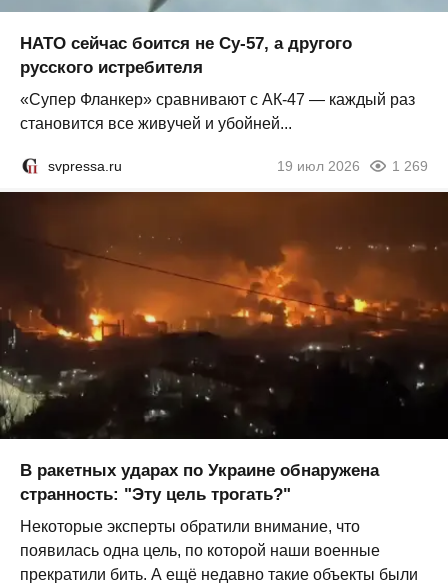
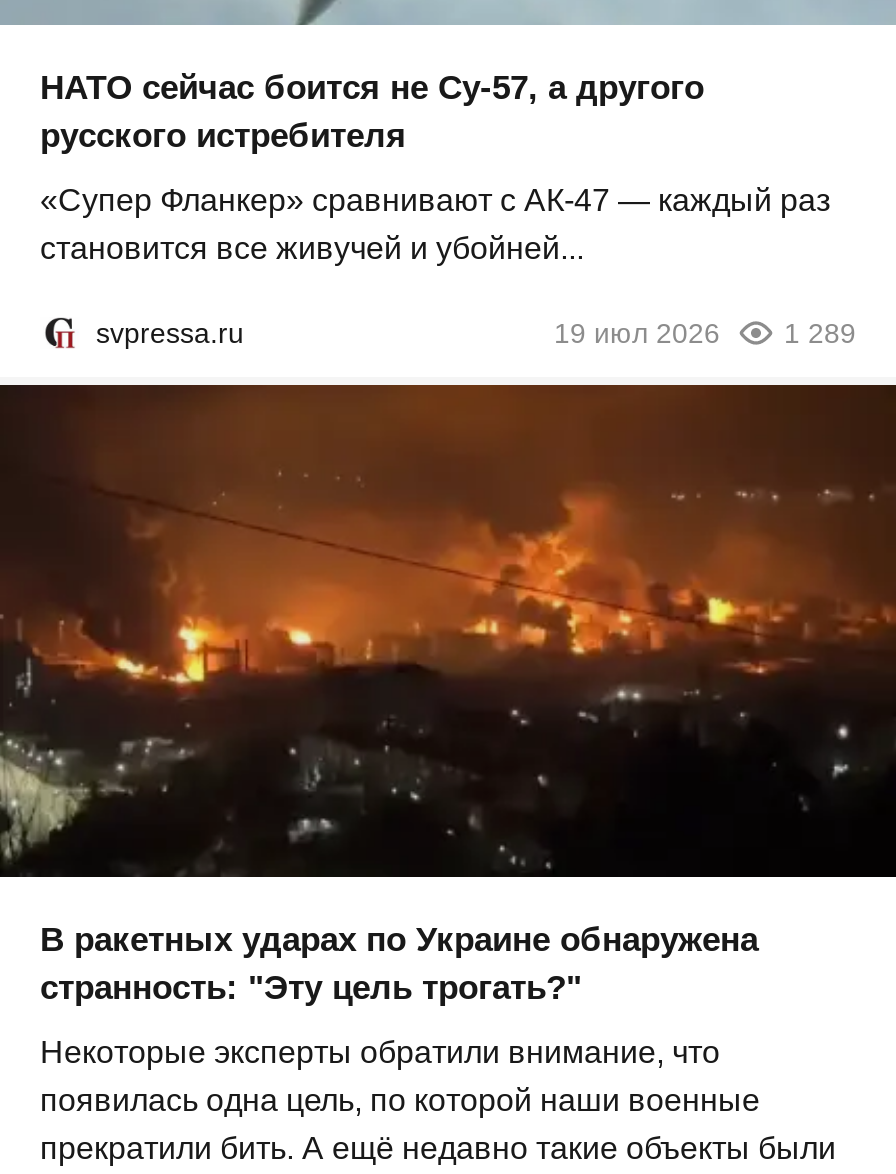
- 19 июл 2026 1 269
+ 19 июл 2026 1 289
